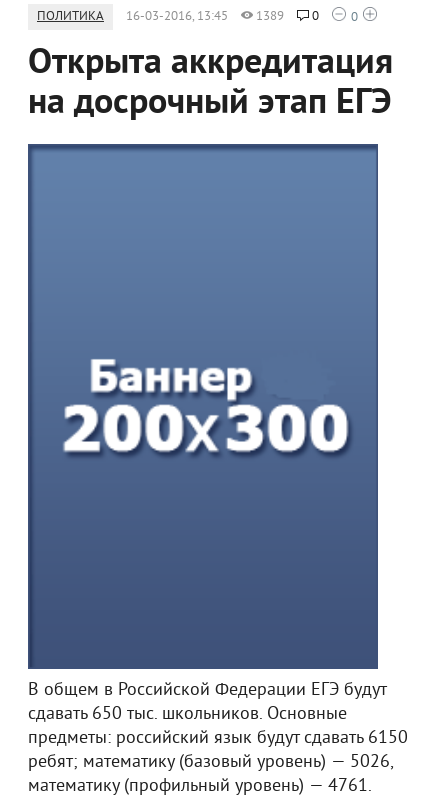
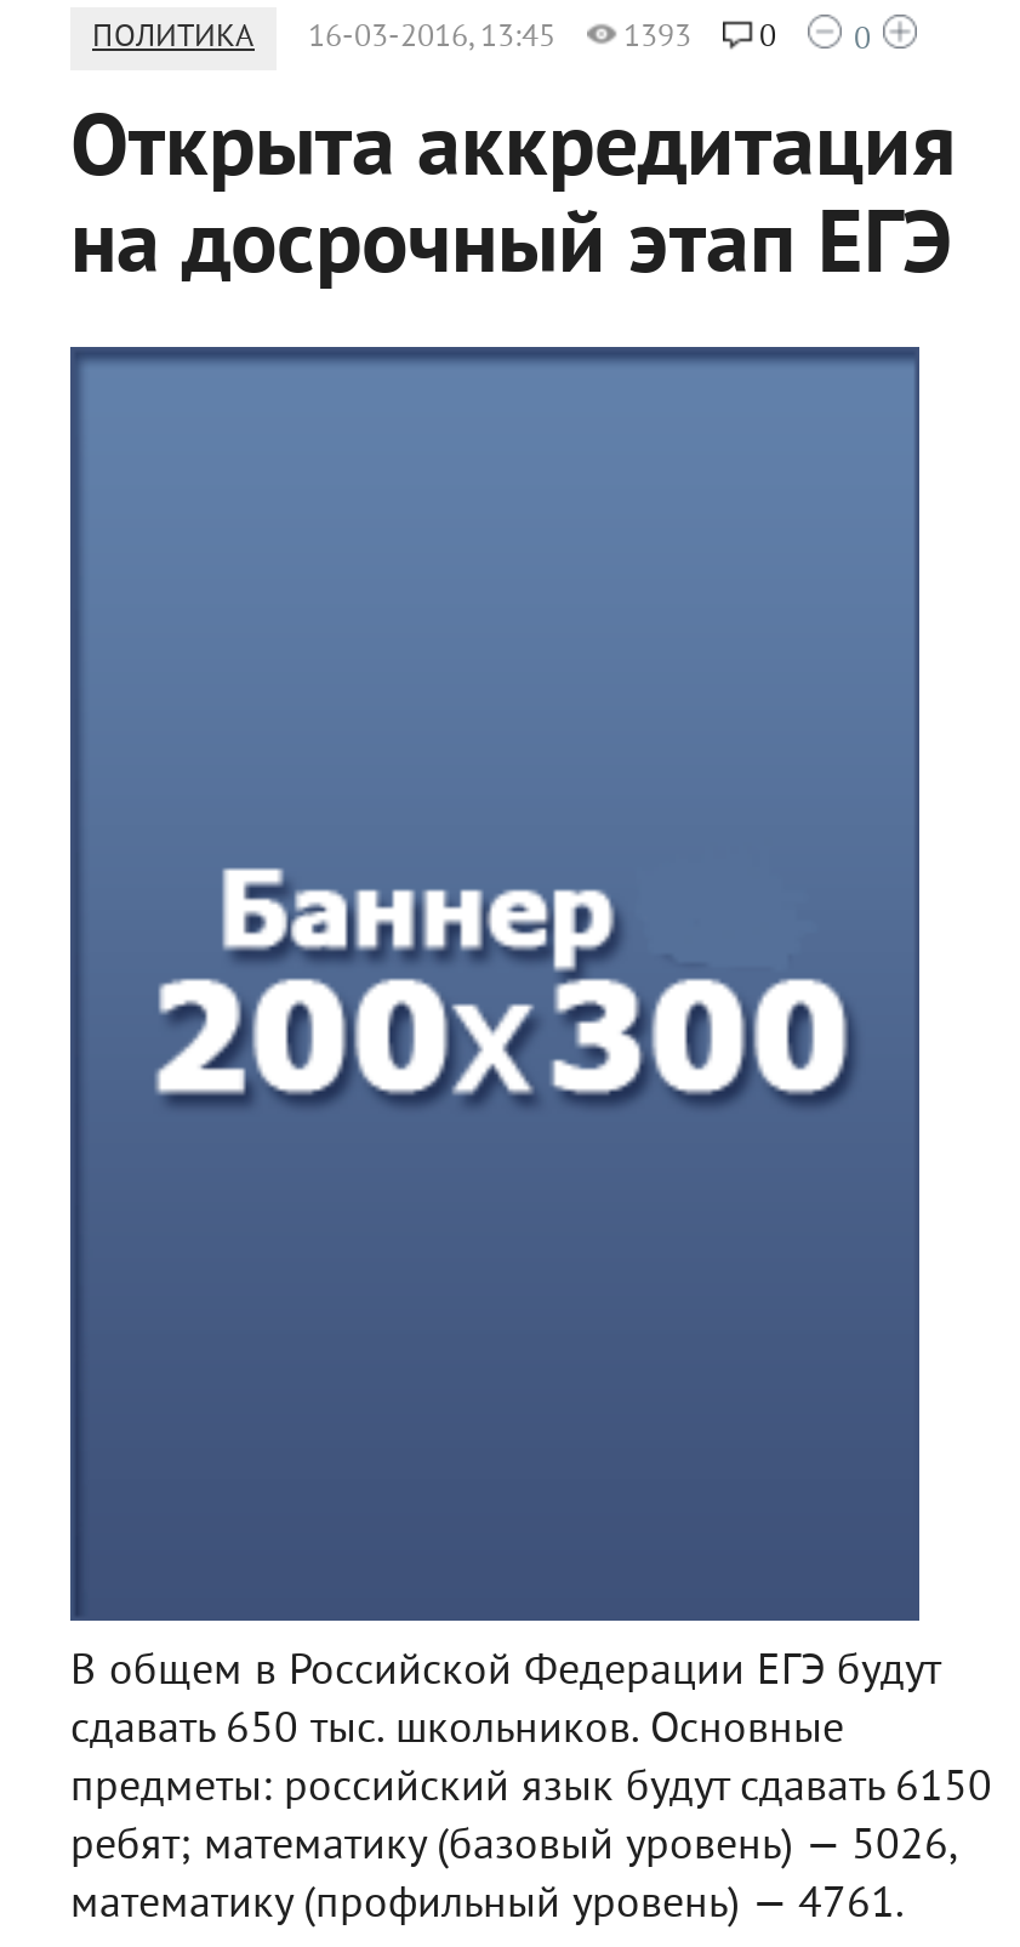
- ПОЛИТИКА 16-03-2016, 13:45 1389 0 0
+ ПОЛИТИКА 16-03-2016, 13:45 1393 0 0
